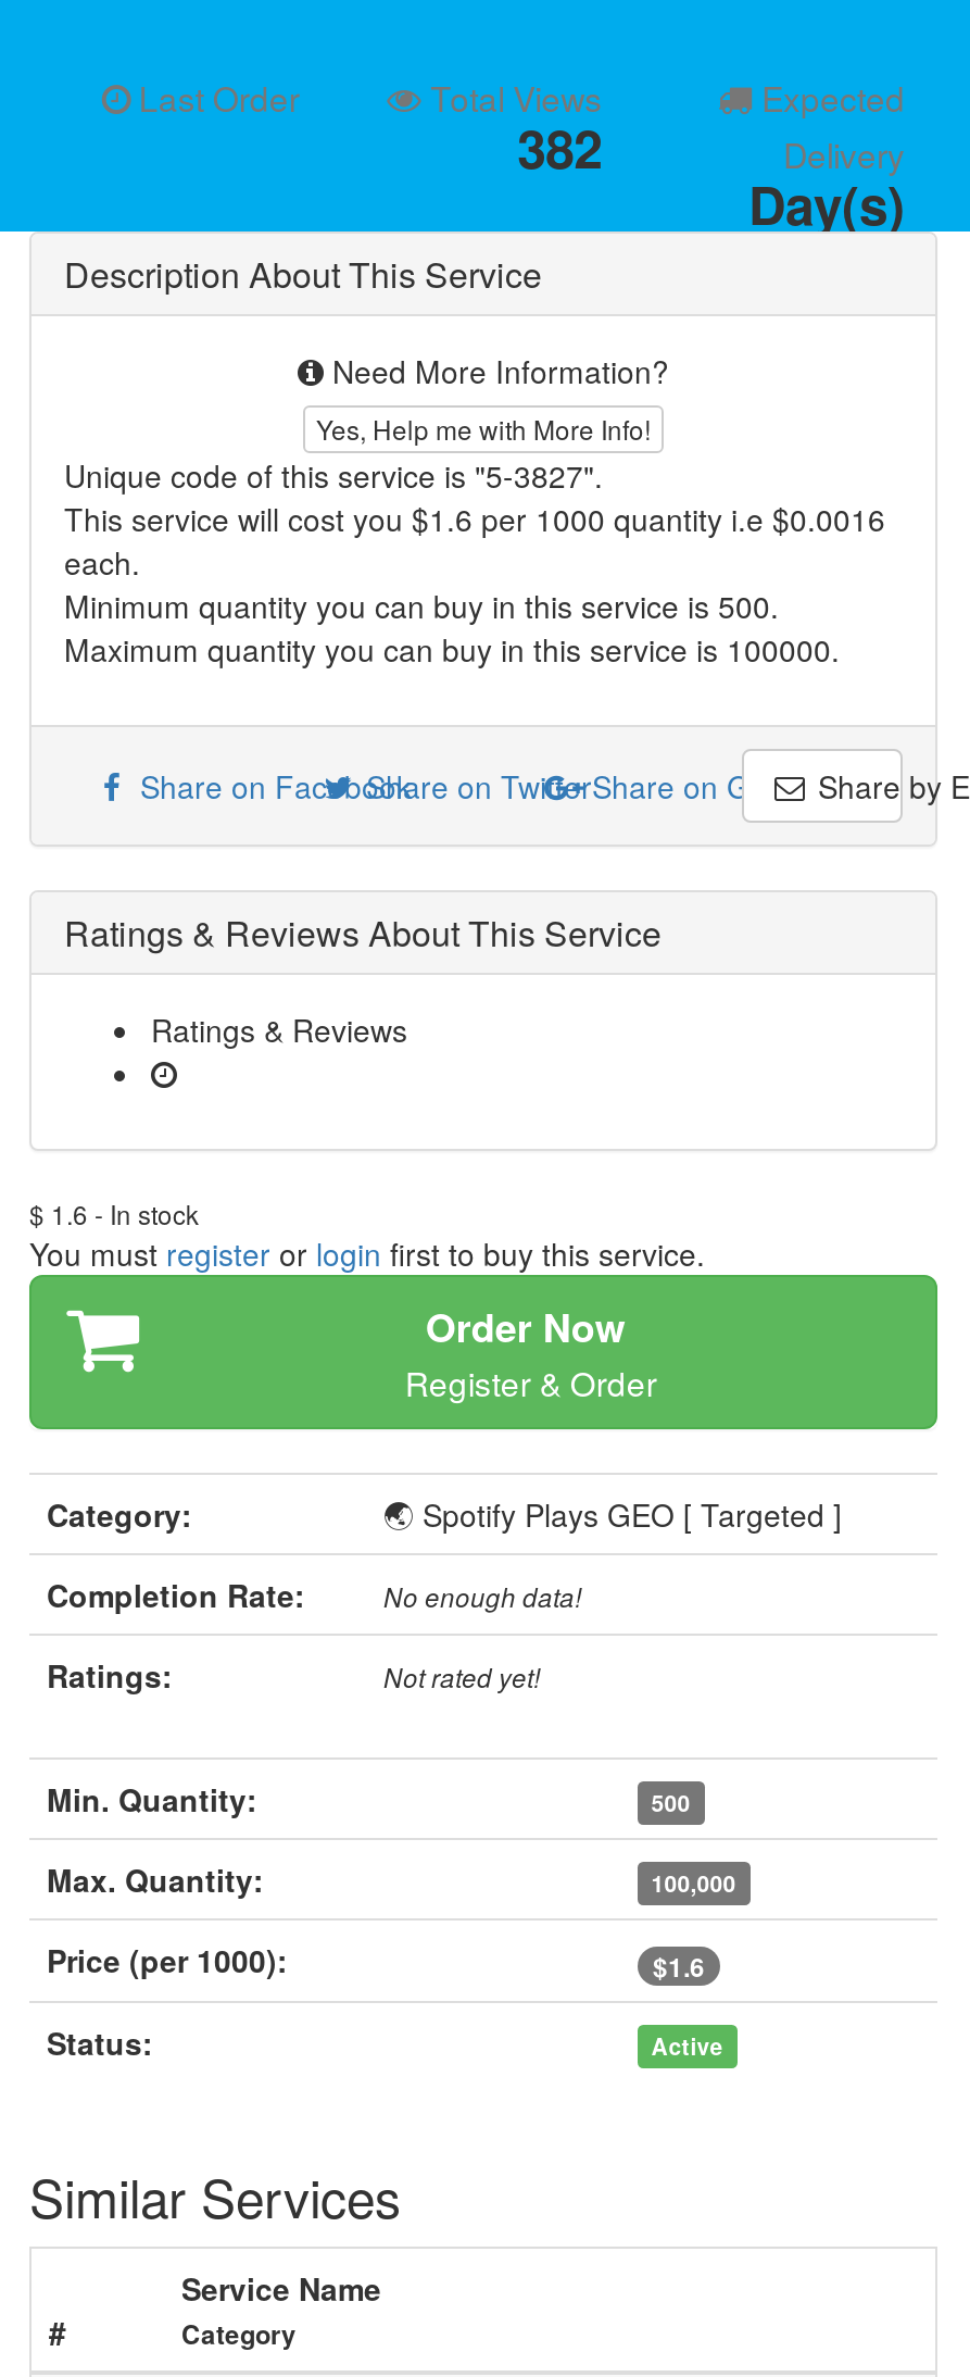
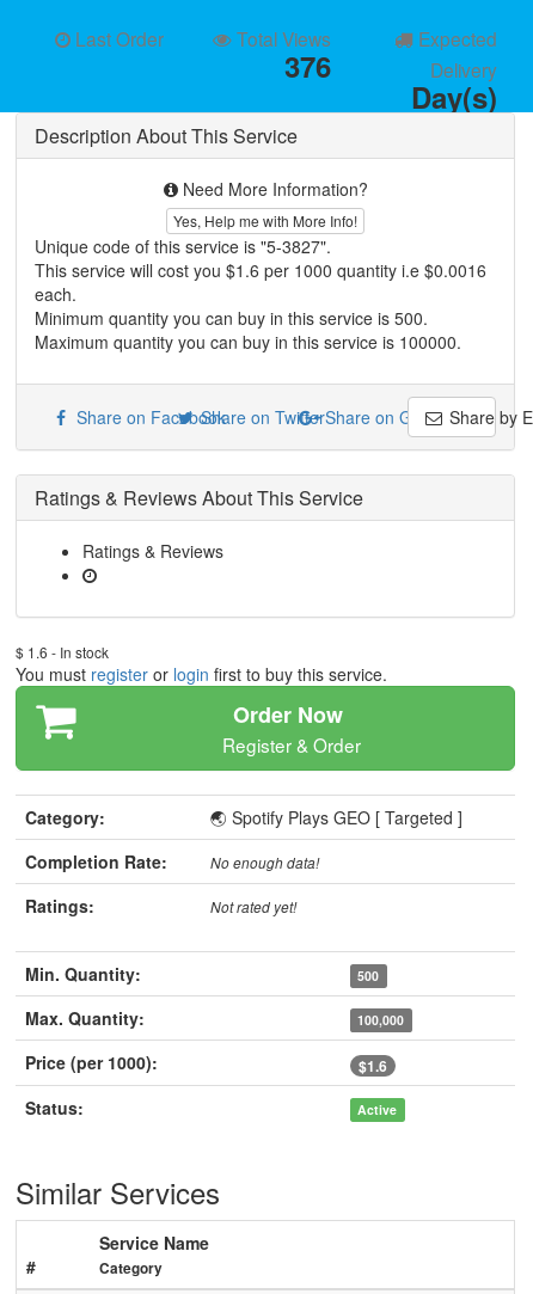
- 382
+ 376
